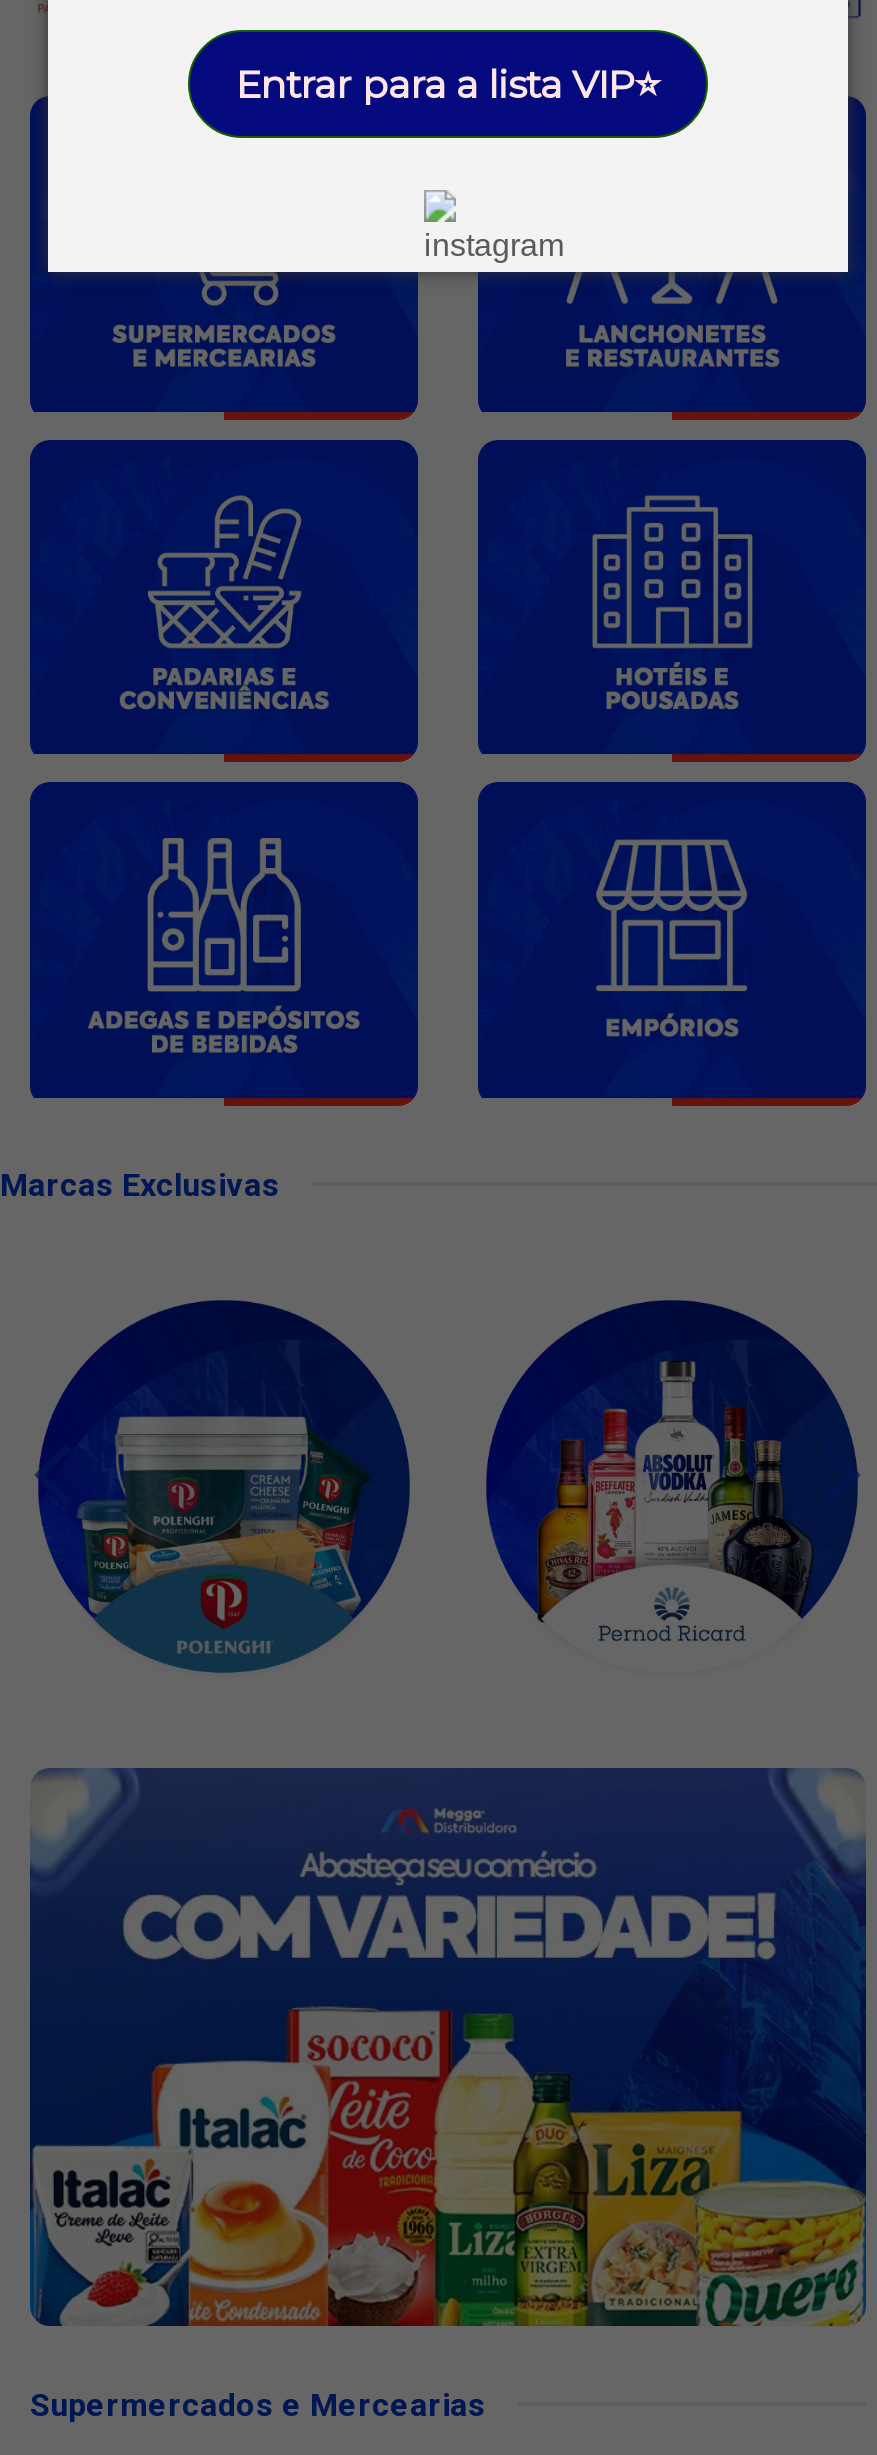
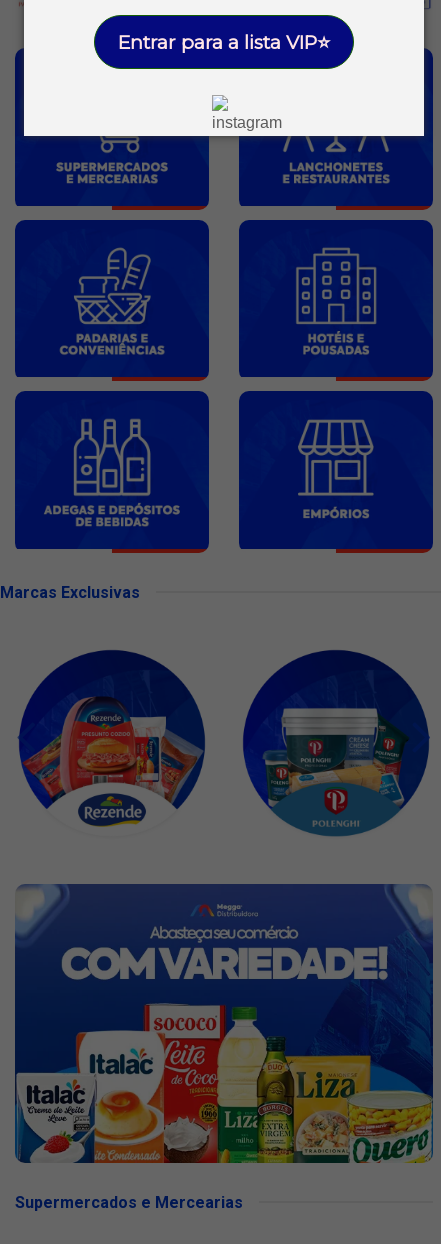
- [image]
+ [image]

- [image]
+ [image]
